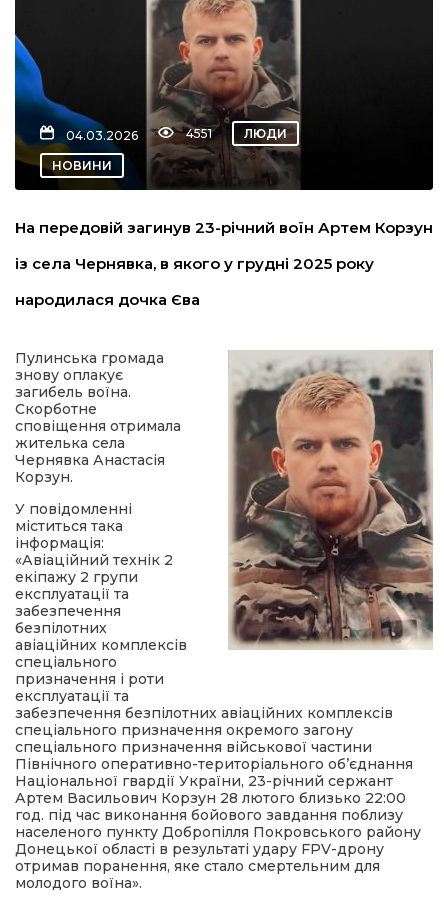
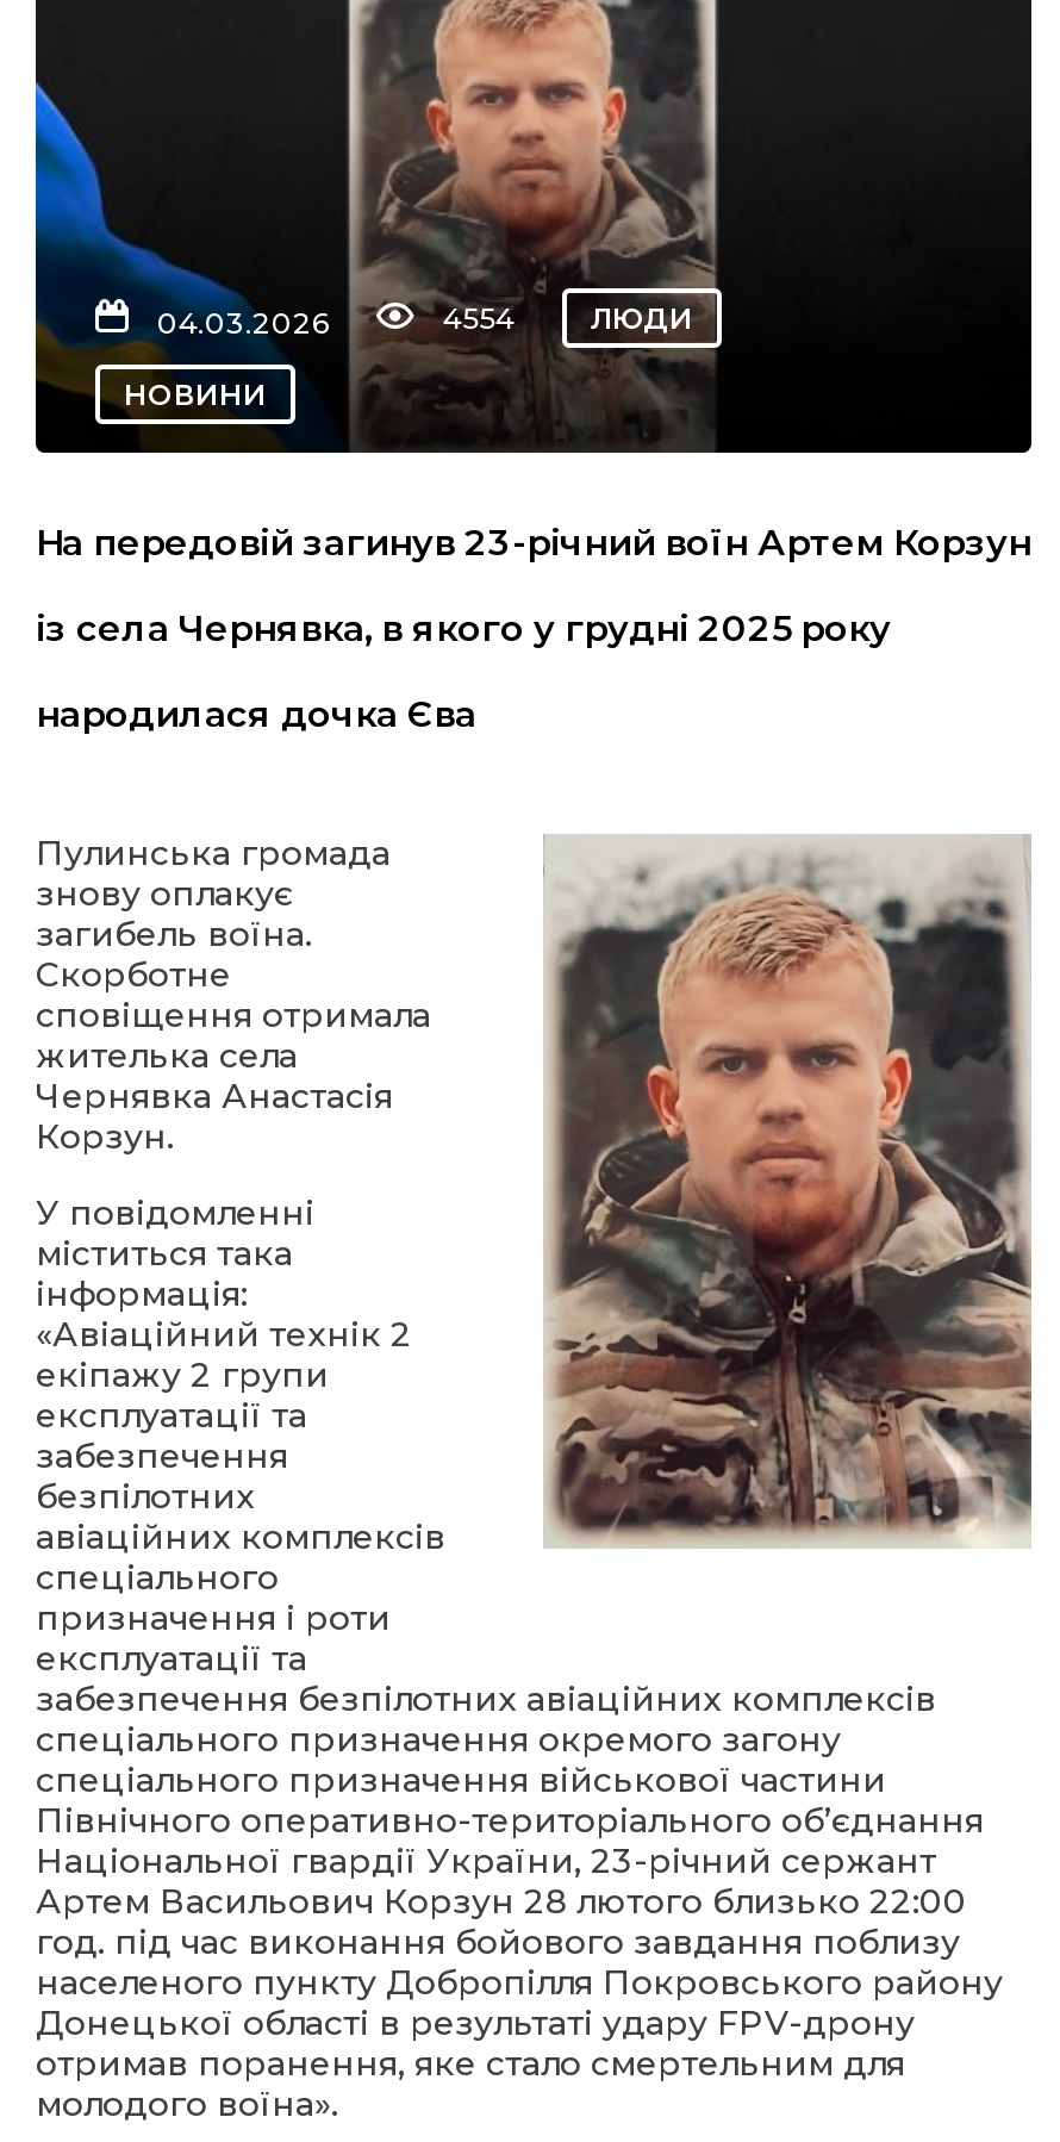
- 4551
+ 4554
